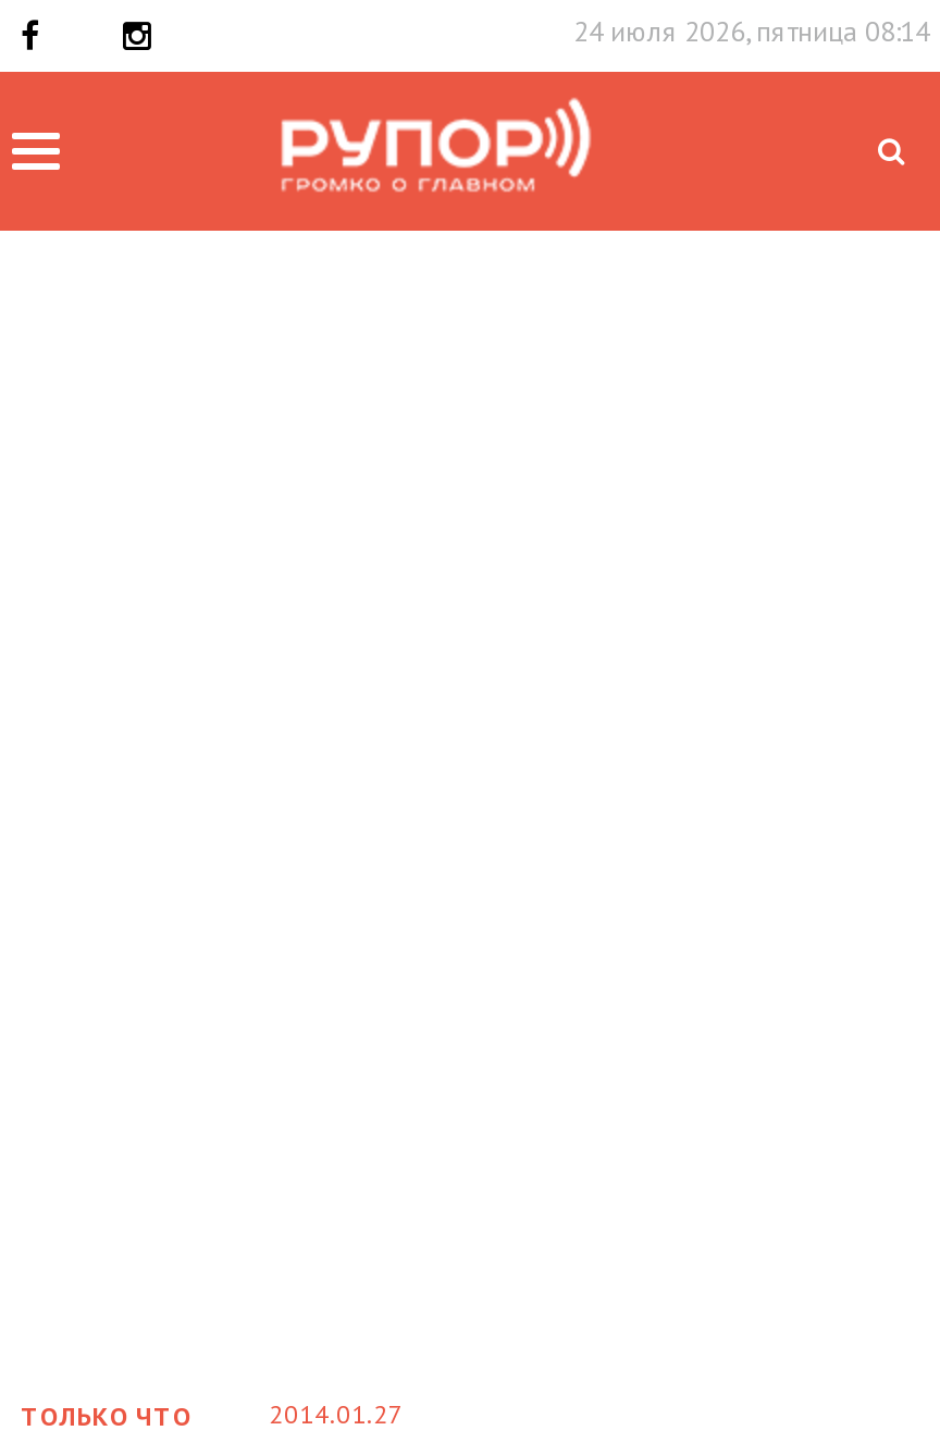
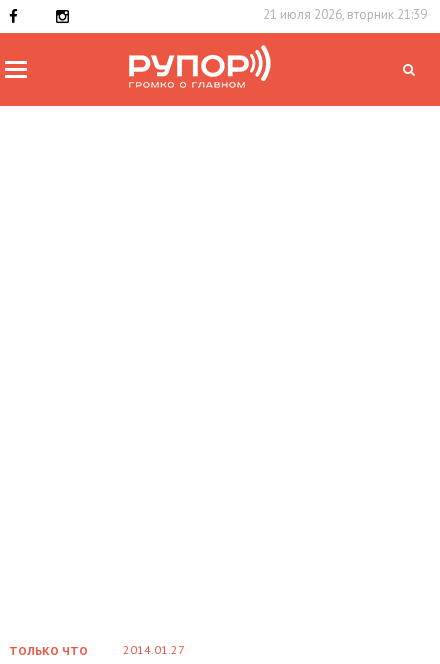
- 24 июля 2026, пятница 08:14
+ 21 июля 2026, вторник 21:39
